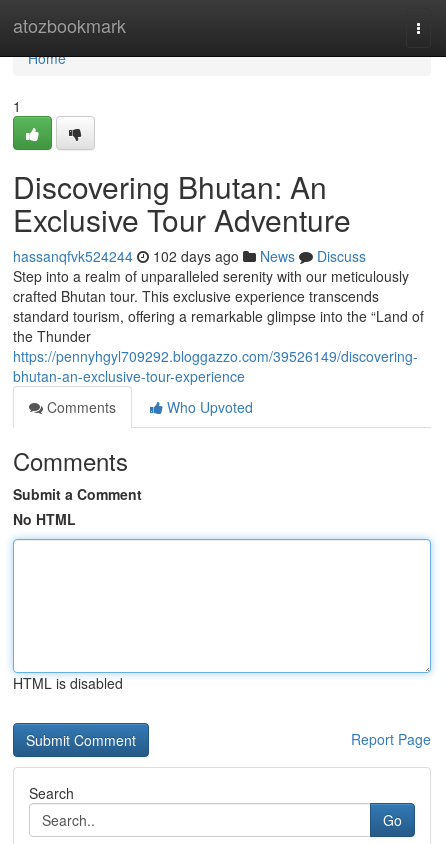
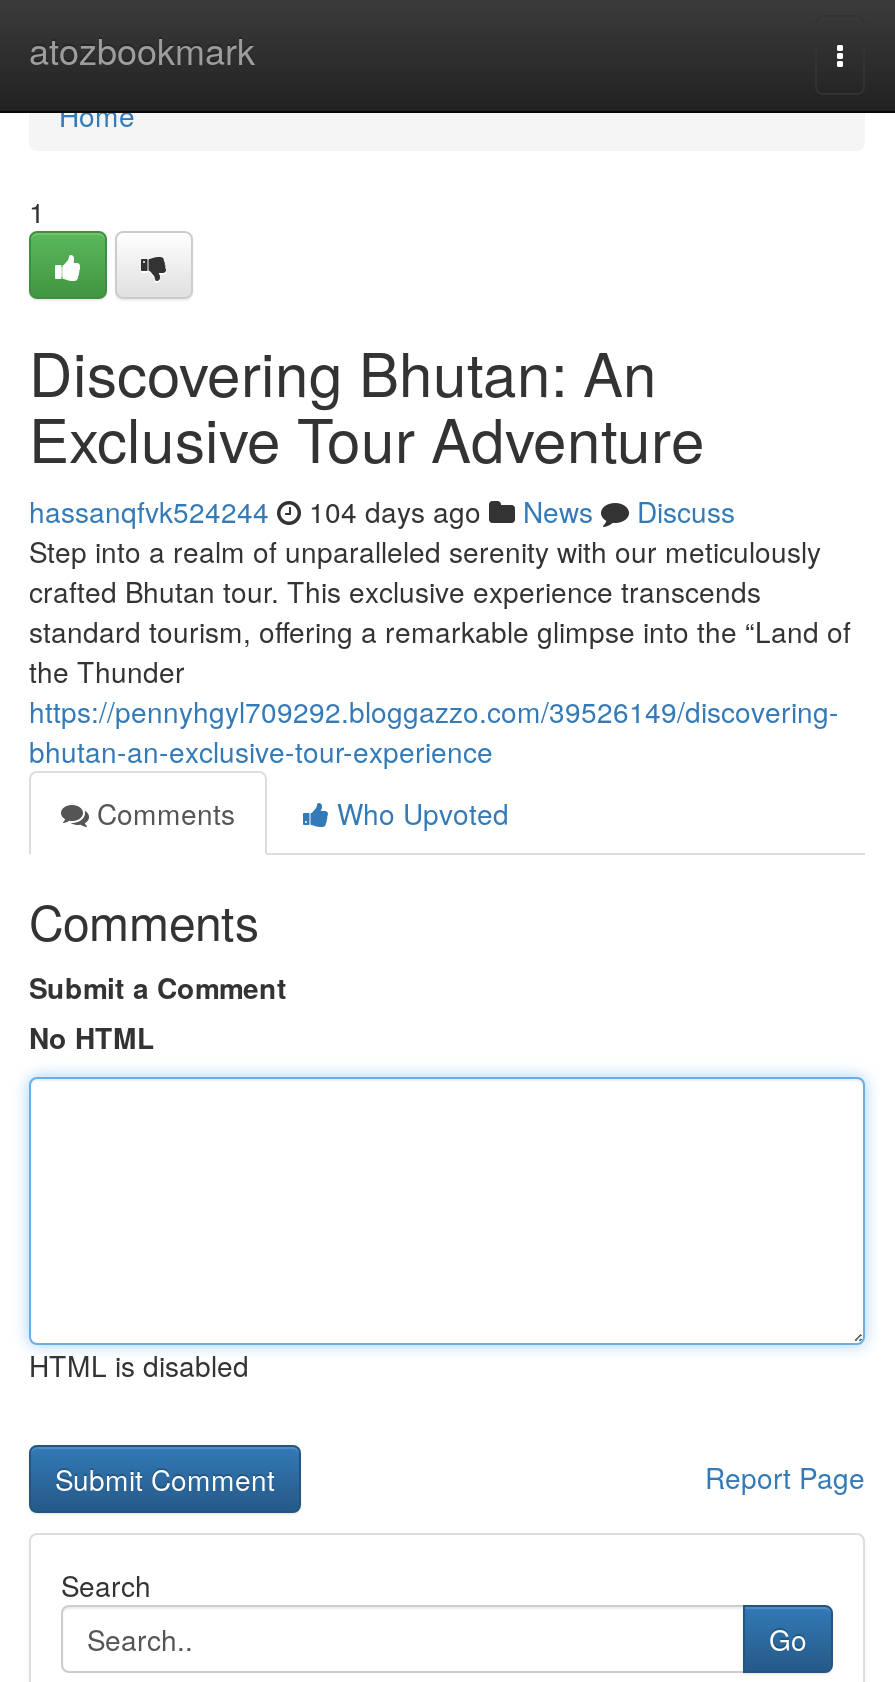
- hassanqfvk524244 102 days ago News Discuss
+ hassanqfvk524244 104 days ago News Discuss
